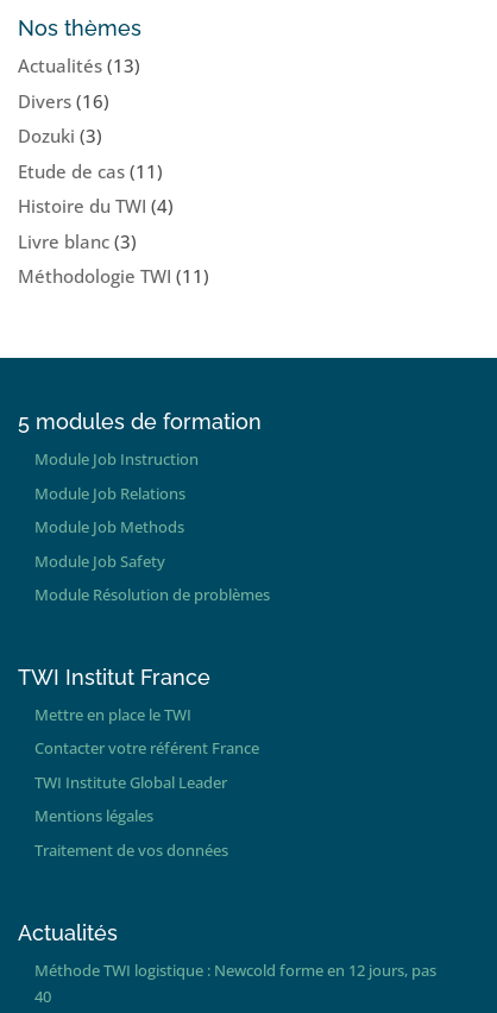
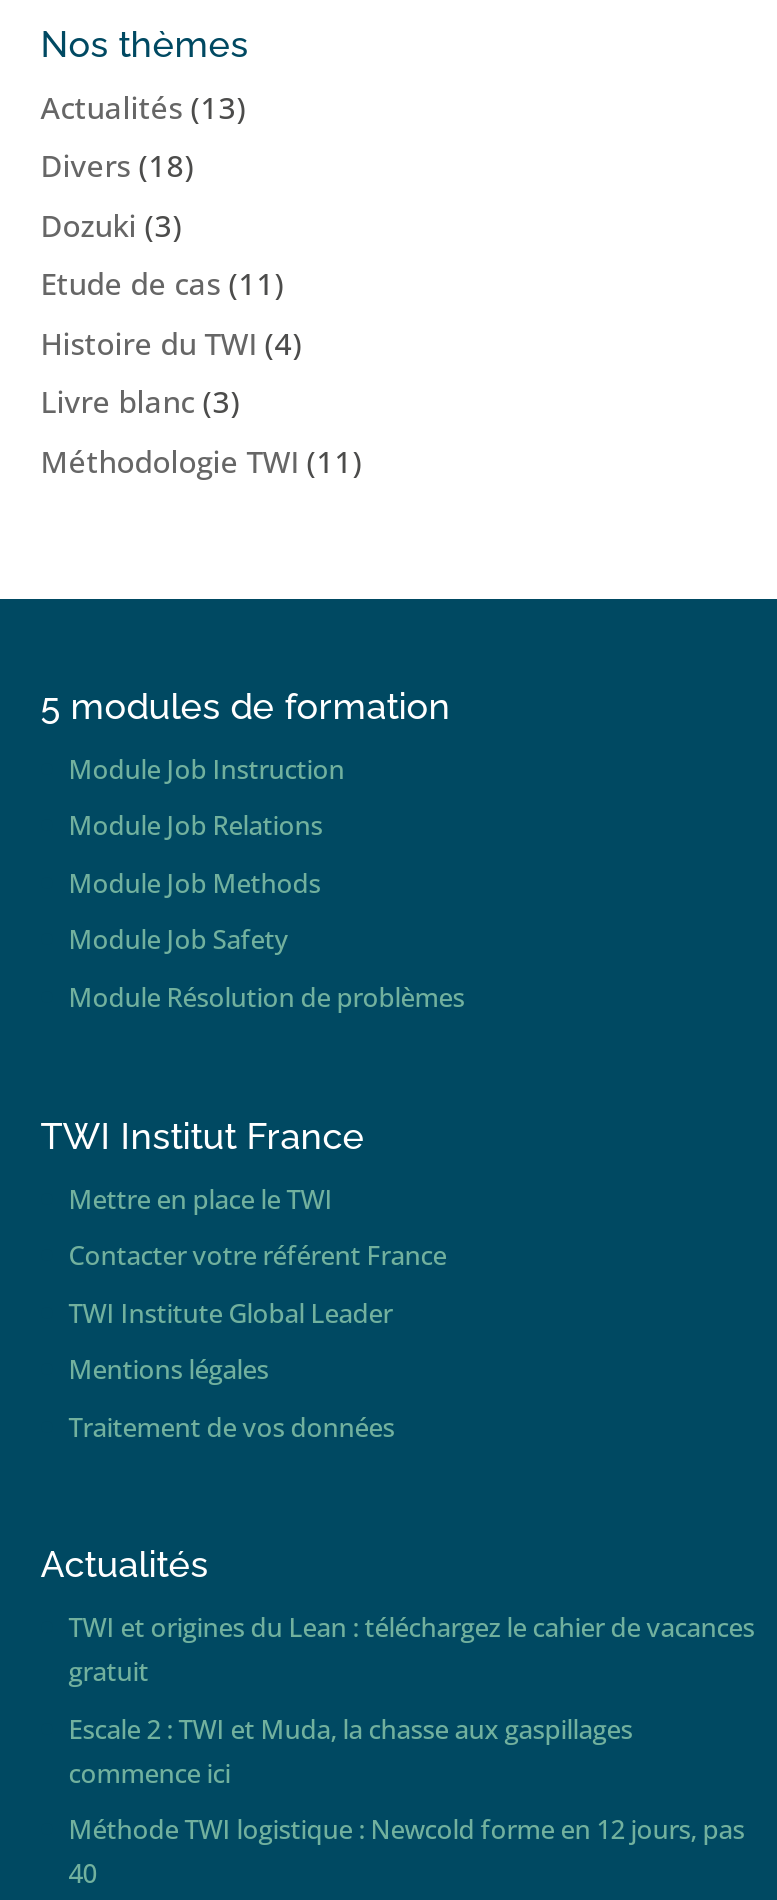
- Divers (16)
+ Divers (18)

+ TWI et origines du Lean : téléchargez le cahier de vacances
+ gratuit
+ Escale 2 : TWI et Muda, la chasse aux gaspillages
+ commence ici
